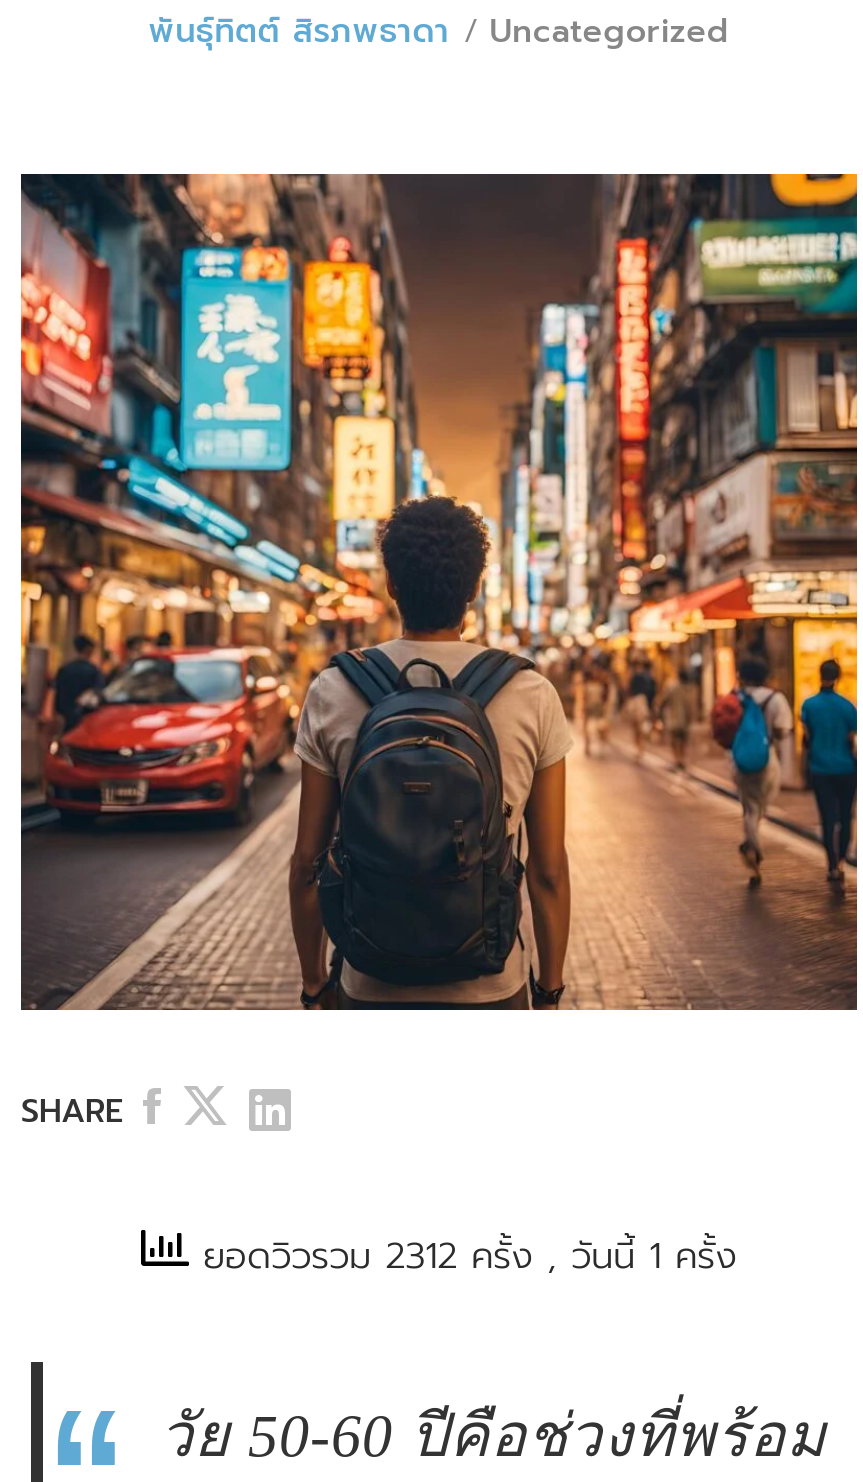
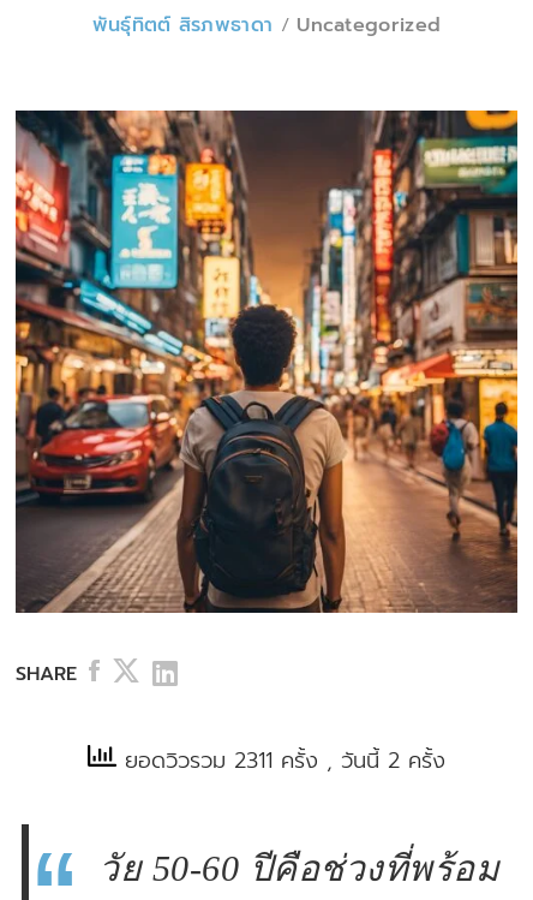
- ยอดวิวรวม 2312 ครั้ง, วันนี้ 1 ครั้ง
+ ยอดวิวรวม 2311 ครั้ง, วันนี้ 2 ครั้ง
